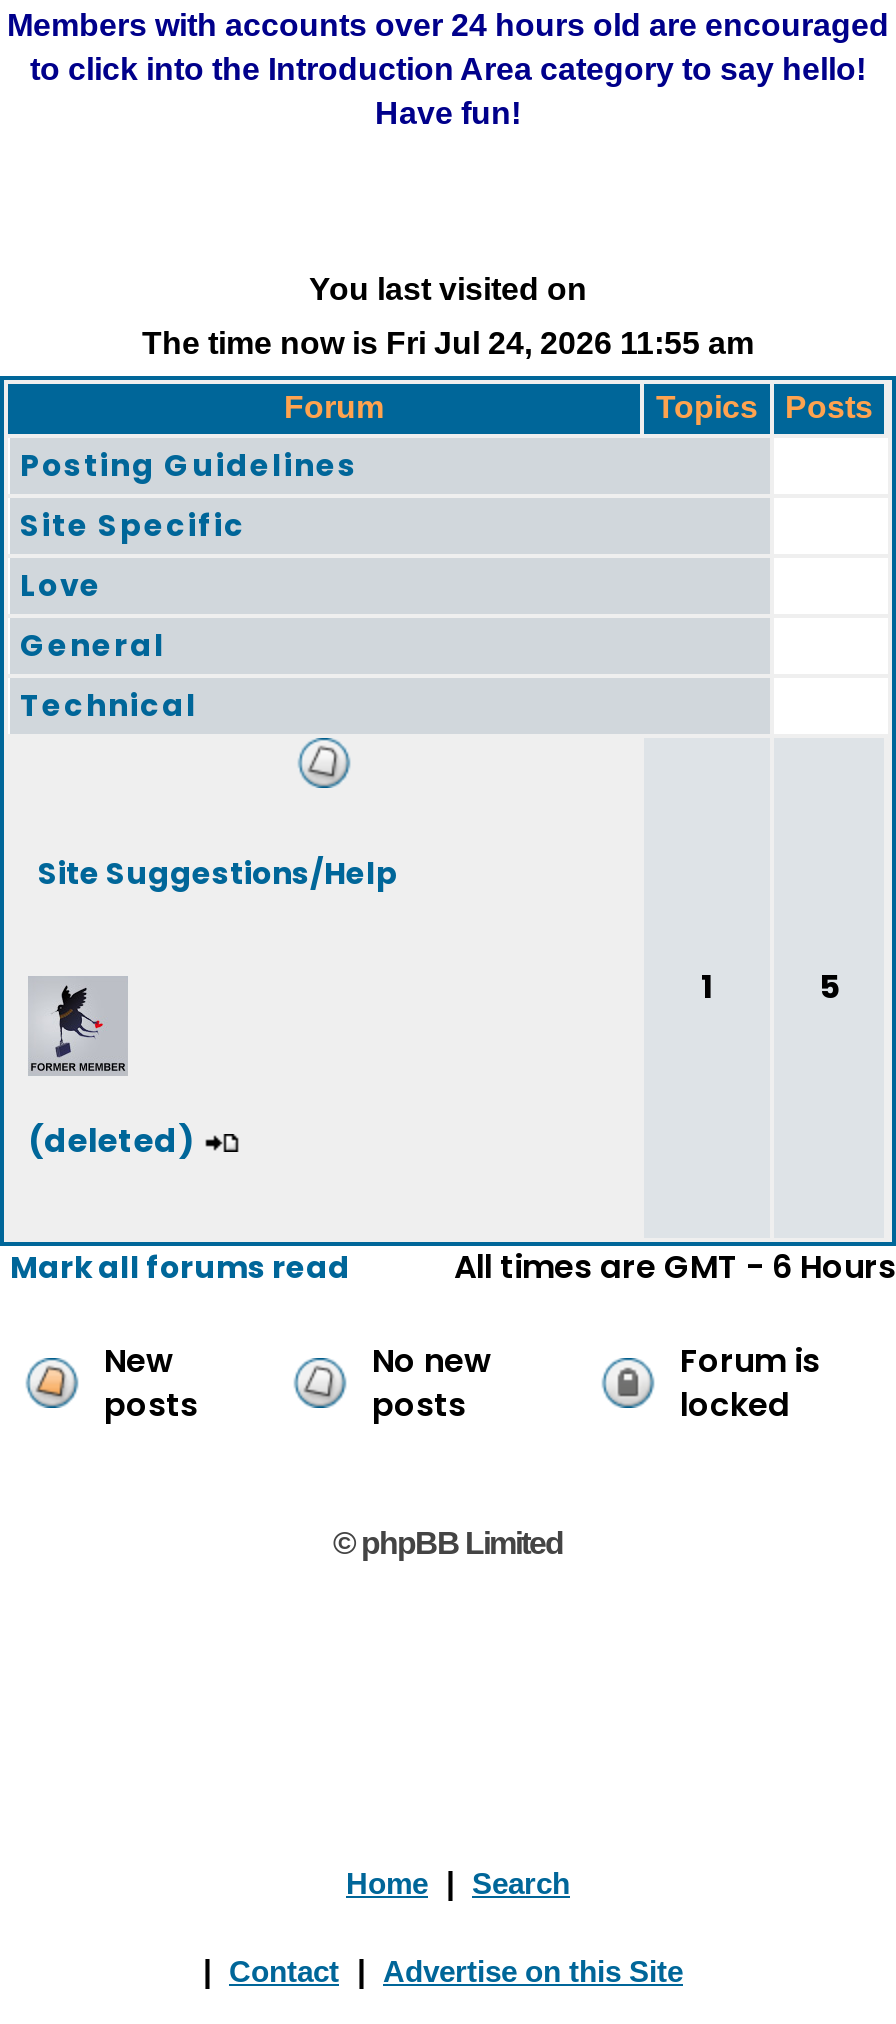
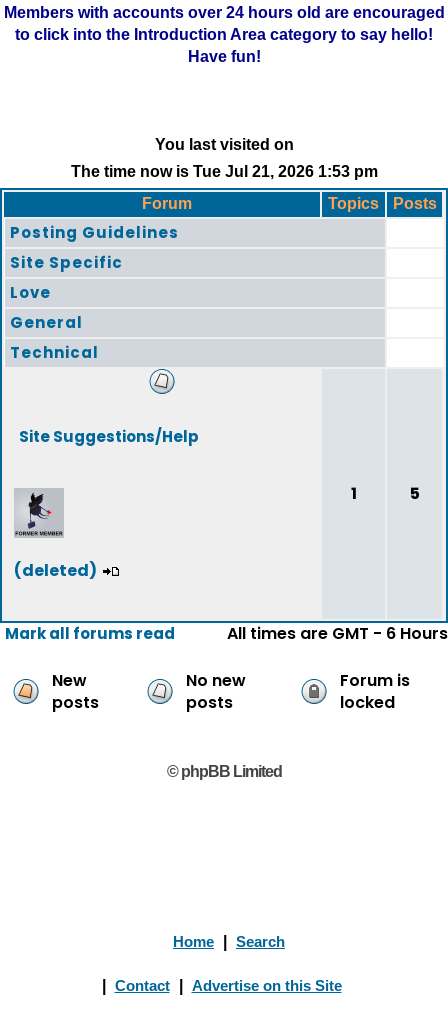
- The time now is Fri Jul 24, 2026 11:55 am
+ The time now is Tue Jul 21, 2026 1:53 pm
